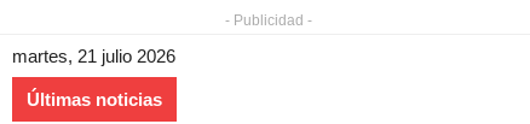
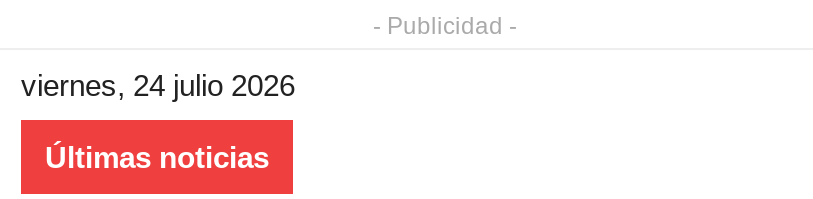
- martes, 21 julio 2026
+ viernes, 24 julio 2026
